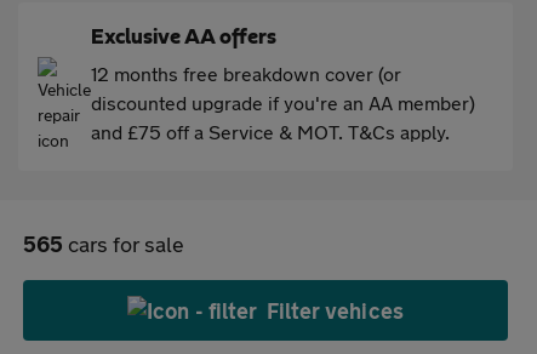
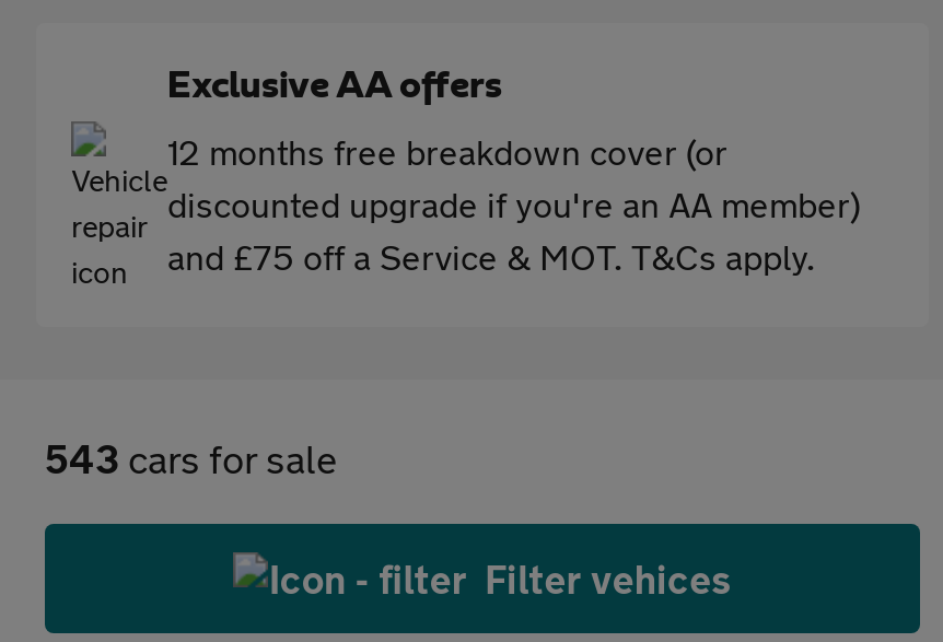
- 565 cars for sale
+ 543 cars for sale
